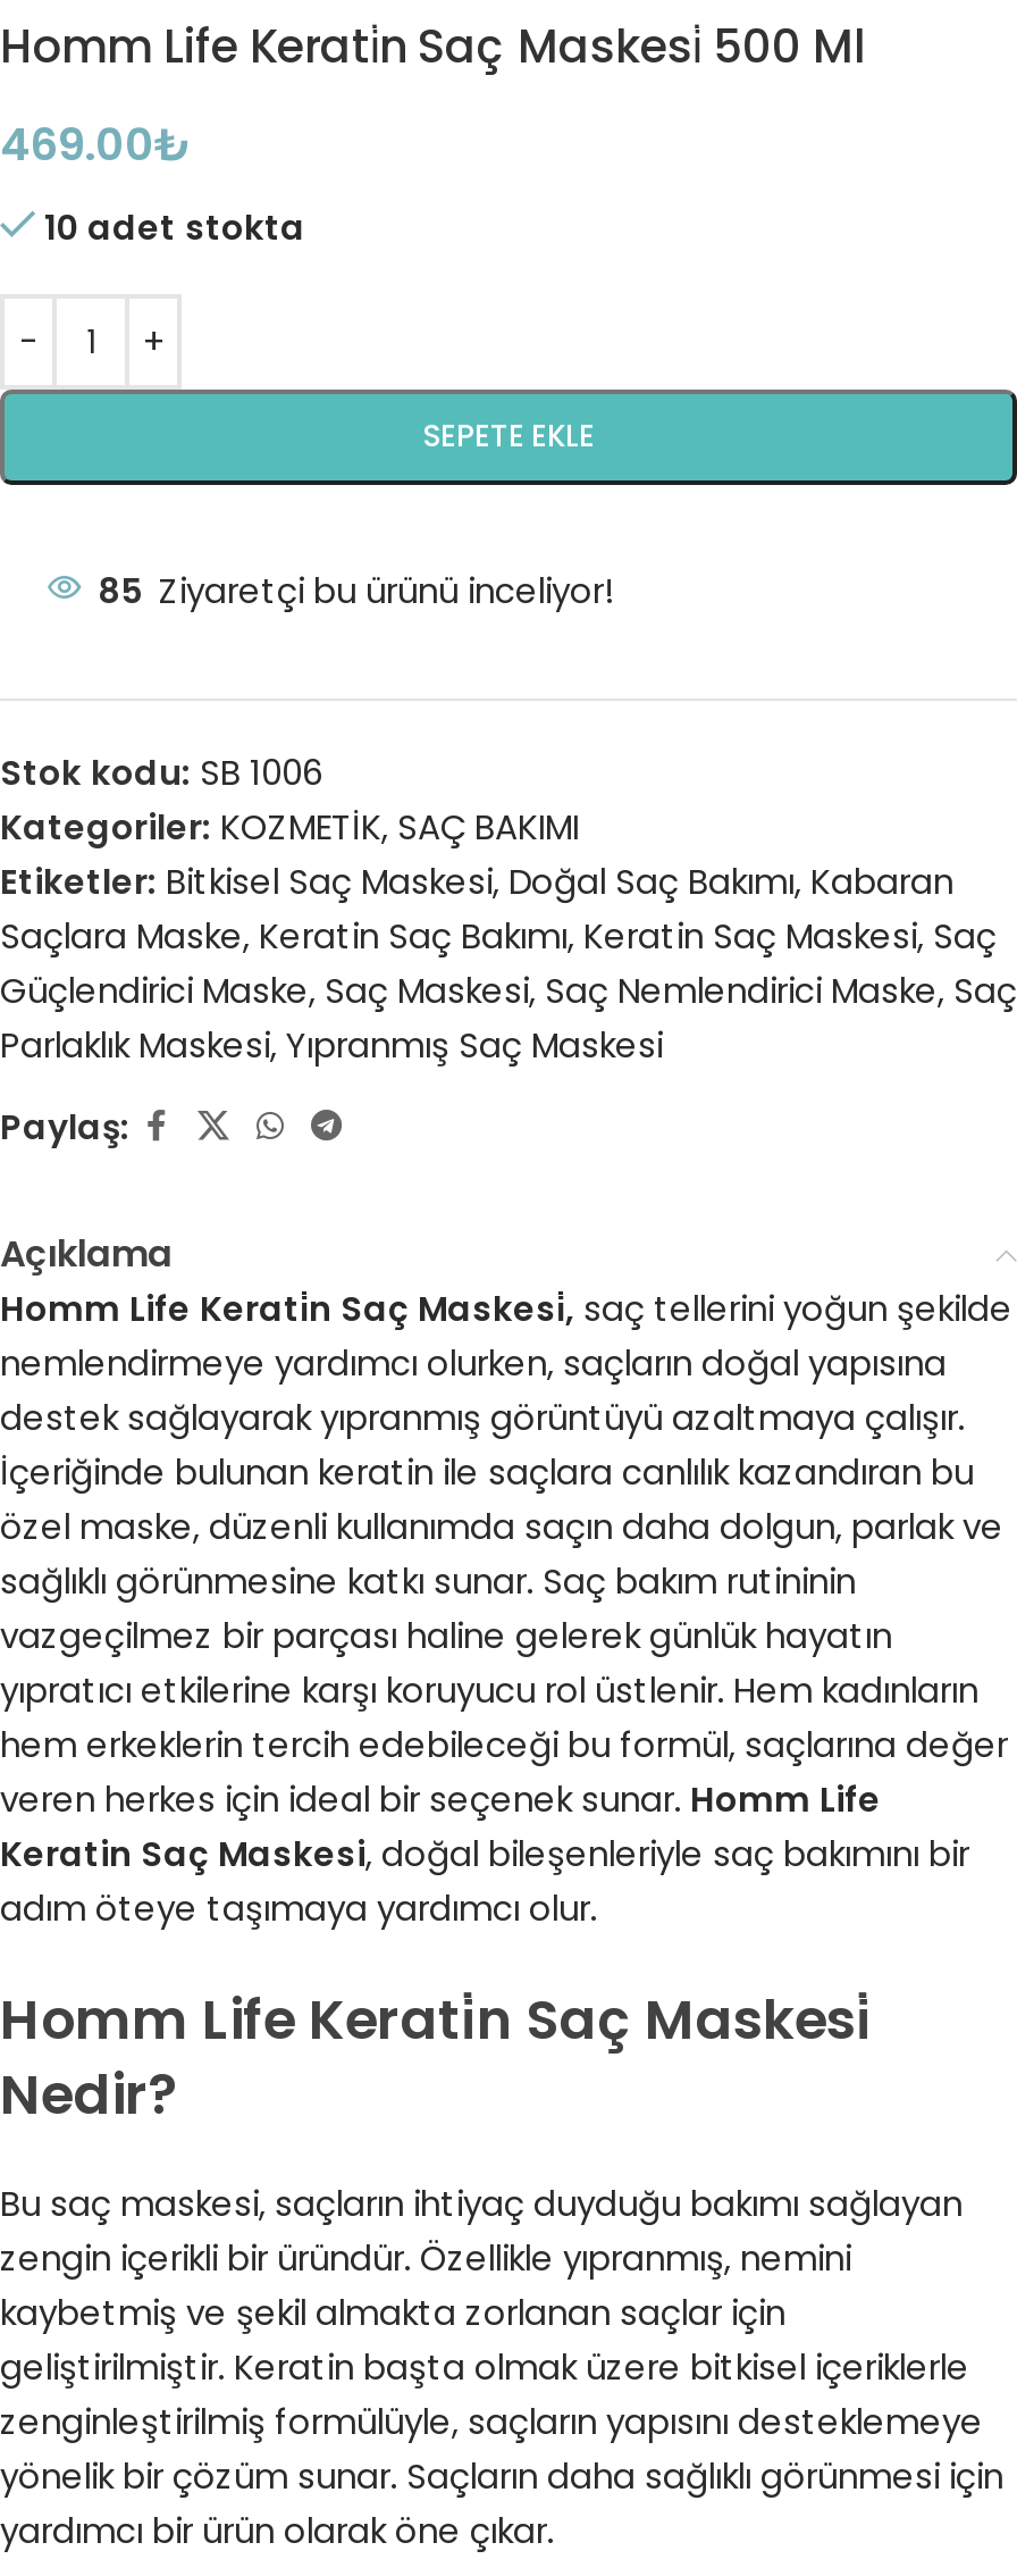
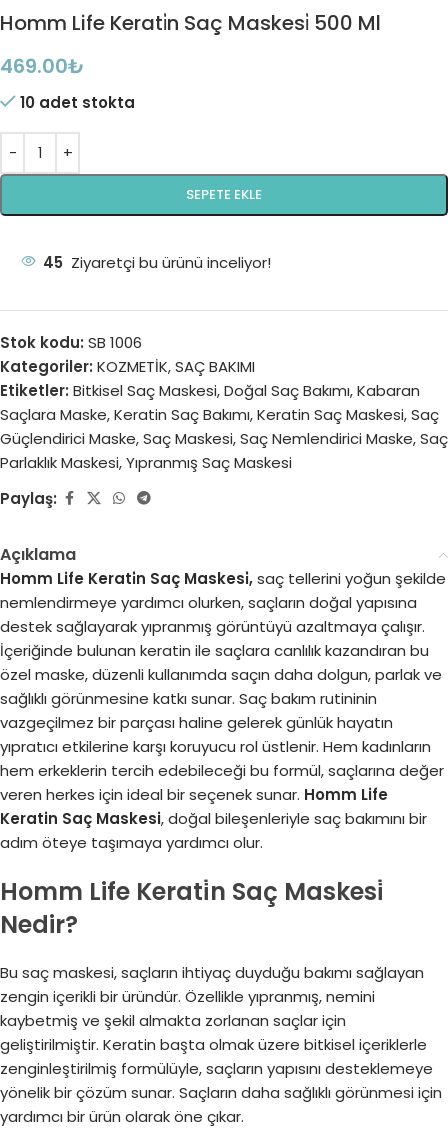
- 85 Ziyaretçi bu ürünü inceliyor!
+ 45 Ziyaretçi bu ürünü inceliyor!
